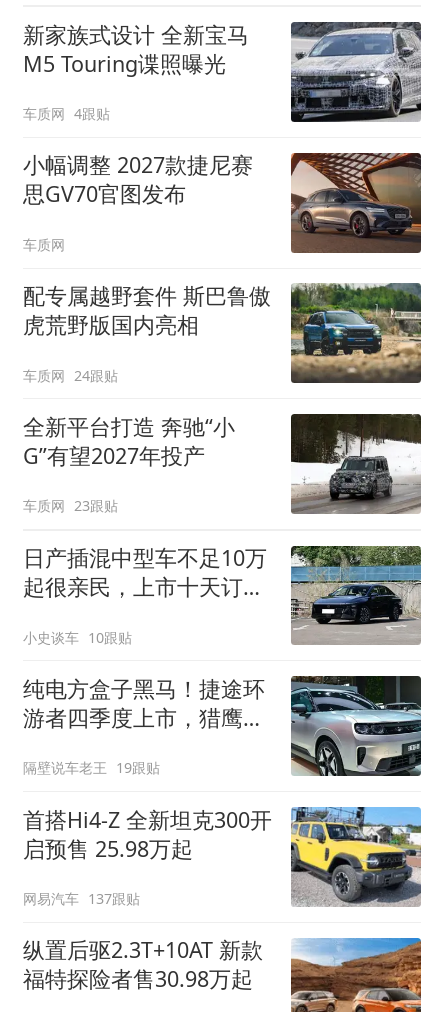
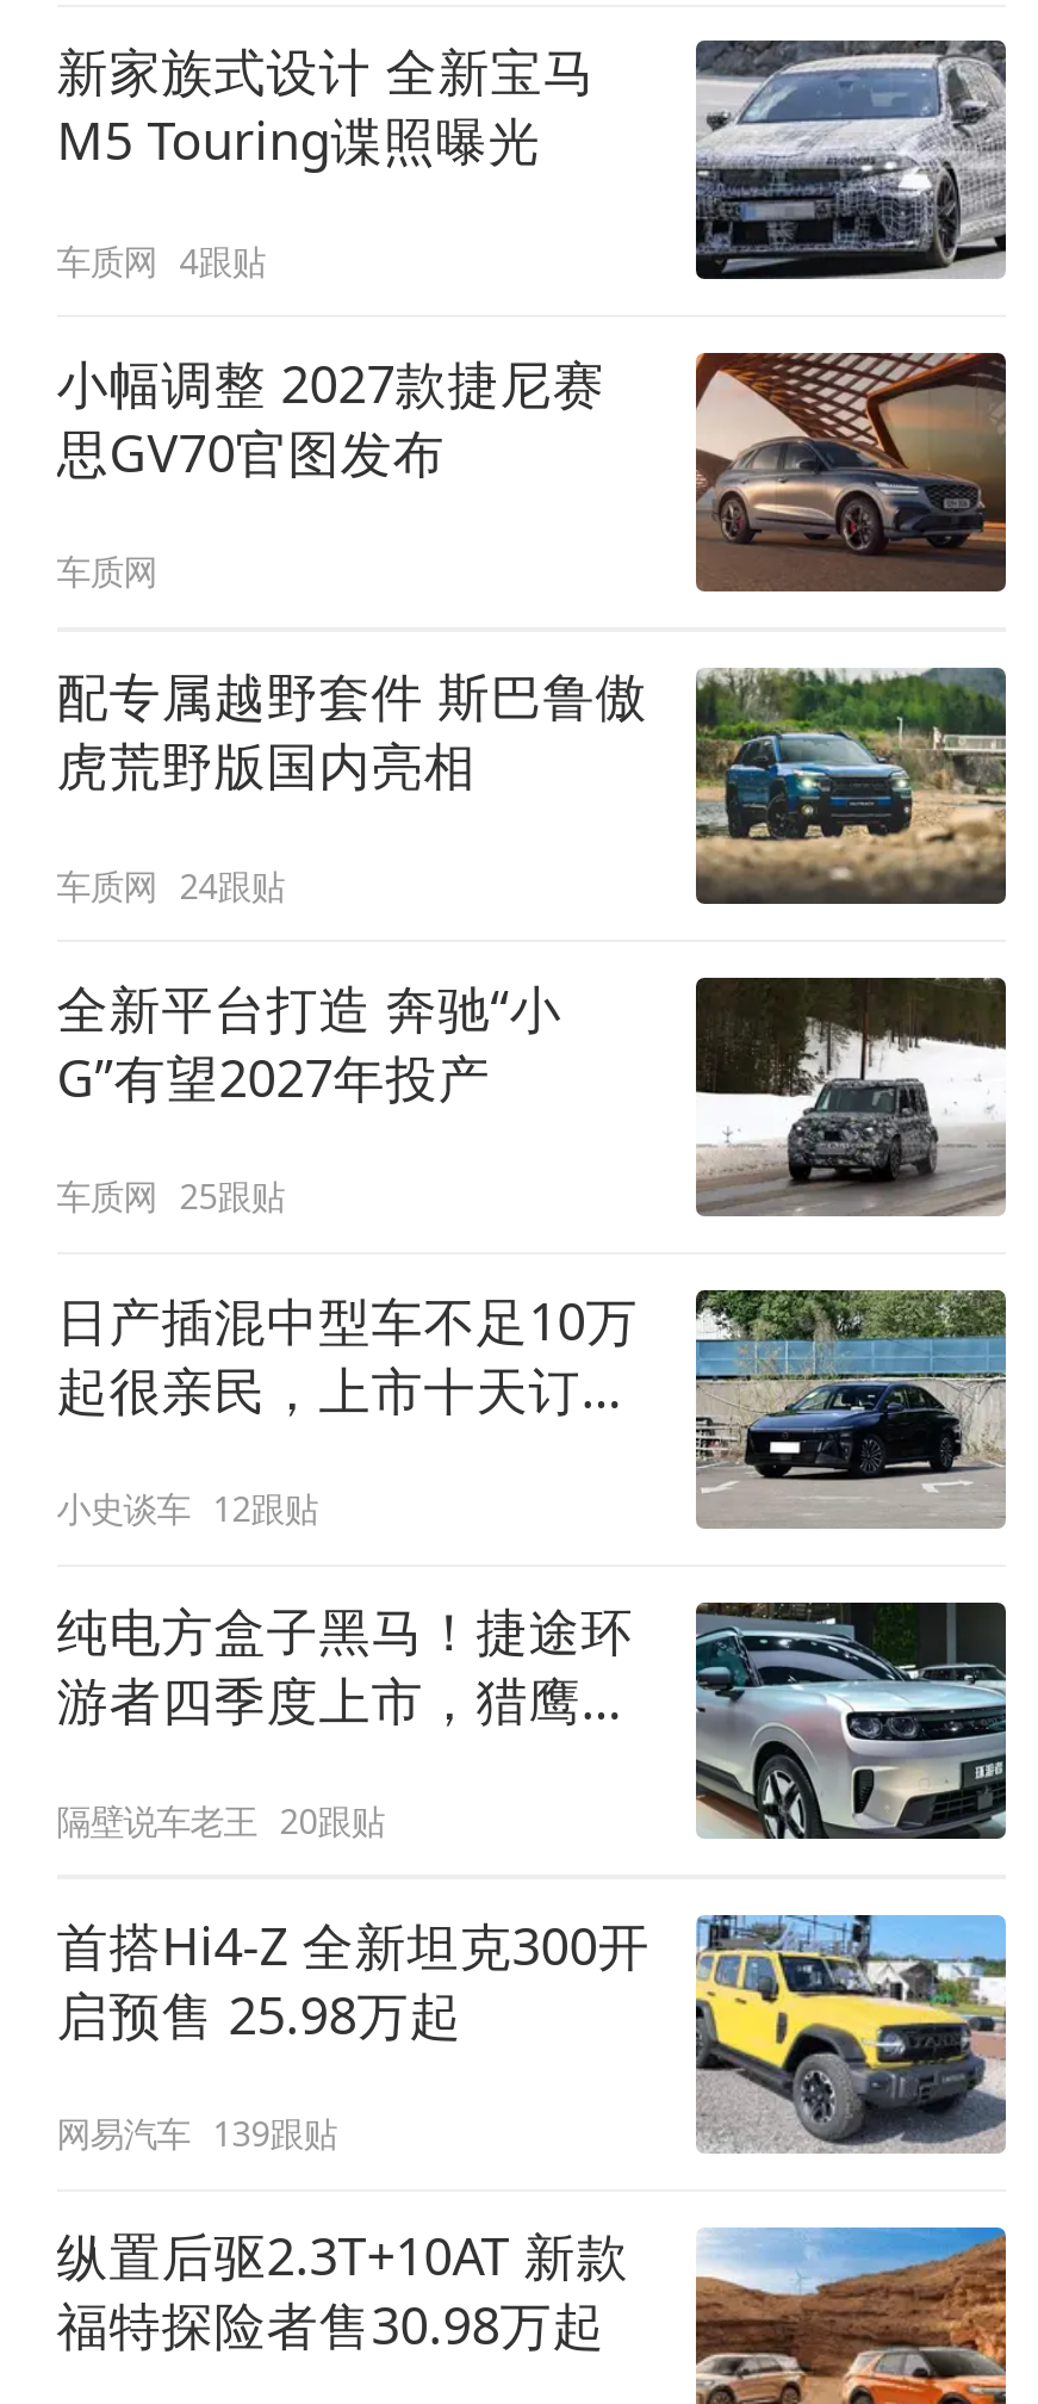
- 车质网 23跟贴
+ 车质网 25跟贴

- 小史谈车 10跟贴
+ 小史谈车 12跟贴

- 隔壁说车老王 19跟贴
+ 隔壁说车老王 20跟贴

- 网易汽车 137跟贴
+ 网易汽车 139跟贴
